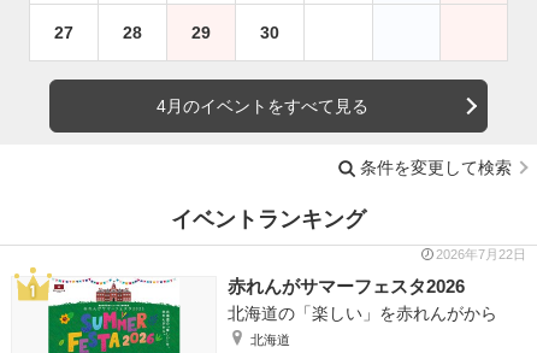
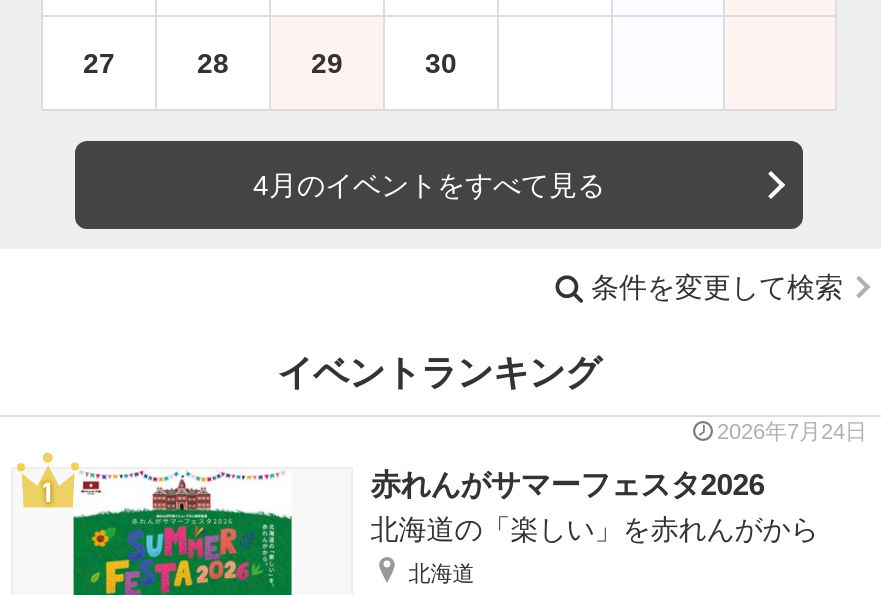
- 2026年7月22日
+ 2026年7月24日
